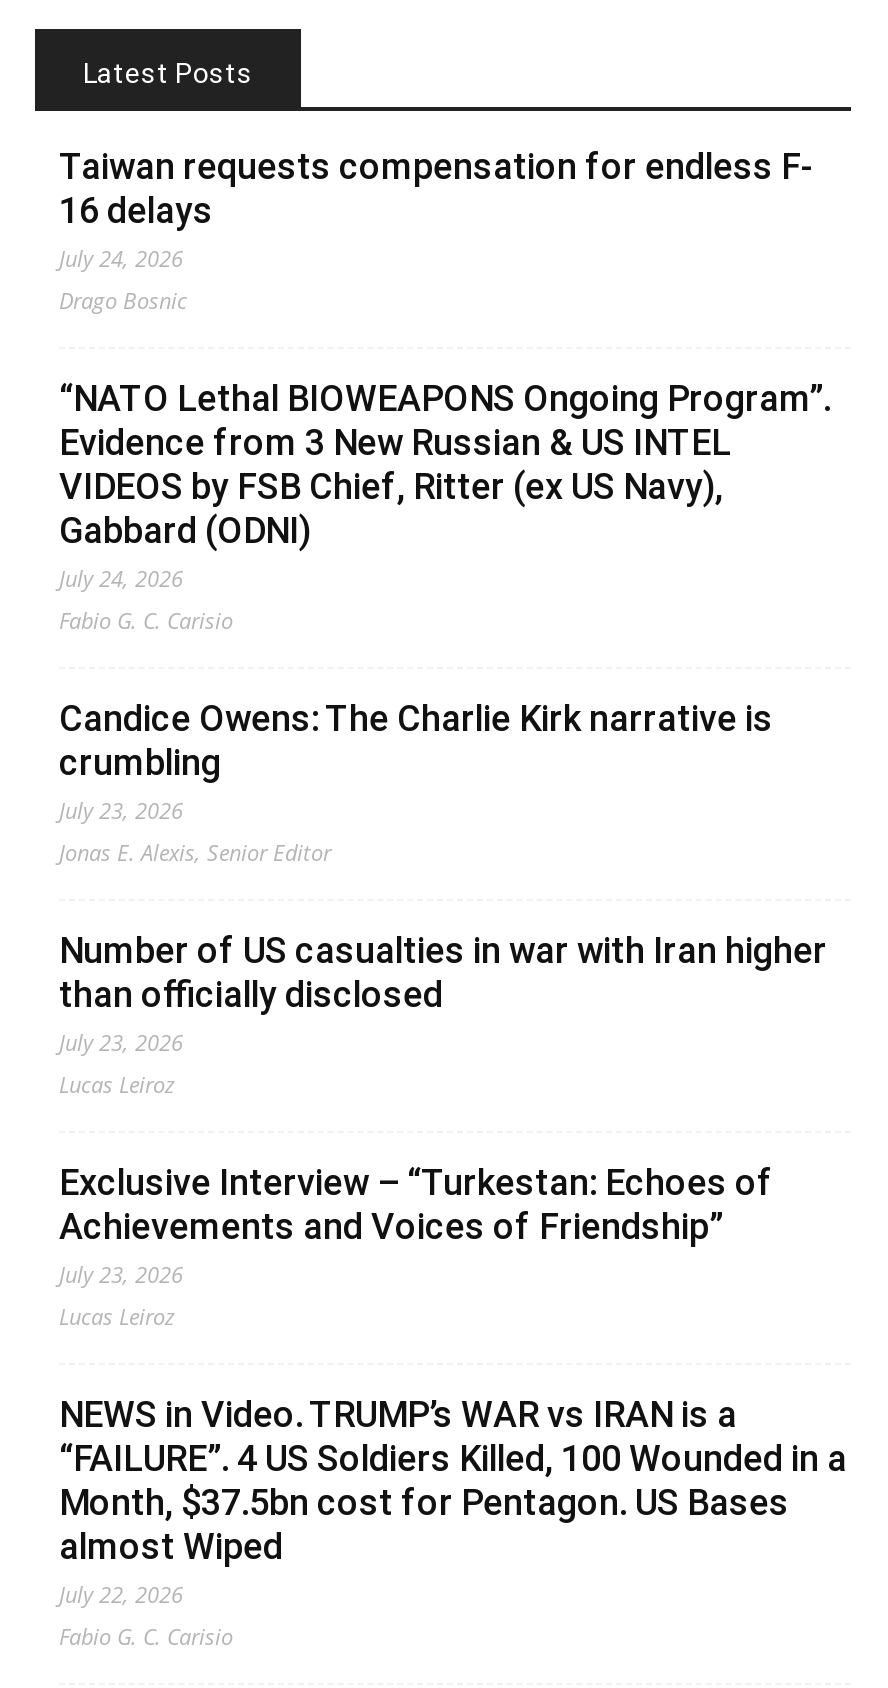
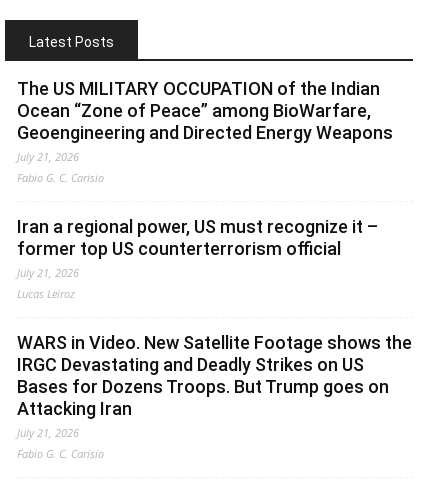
- Taiwan requests compensation for endless F-
- 16 delays
- July 24, 2026
- Drago Bosnic
- “NATO Lethal BIOWEAPONS Ongoing Program”.
- Evidence from 3 New Russian & US INTEL
- VIDEOS by FSB Chief, Ritter (ex US Navy),
- Gabbard (ODNI)
- July 24, 2026
+ The US MILITARY OCCUPATION of the Indian
+ Ocean “Zone of Peace” among BioWarfare,
+ Geoengineering and Directed Energy Weapons
+ July 21, 2026

- Candice Owens: The Charlie Kirk narrative is
- crumbling
- July 23, 2026
- Jonas E. Alexis, Senior Editor
- Number of US casualties in war with Iran higher
- than officially disclosed
- July 23, 2026
+ Iran a regional power, US must recognize it –
+ former top US counterterrorism official
+ July 21, 2026

- Exclusive Interview – “Turkestan: Echoes of
- Achievements and Voices of Friendship”
- July 23, 2026
- Lucas Leiroz
- NEWS in Video. TRUMP’s WAR vs IRAN is a
- “FAILURE”. 4 US Soldiers Killed, 100 Wounded in a
- Month, $37.5bn cost for Pentagon. US Bases
- almost Wiped
- July 22, 2026
+ WARS in Video. New Satellite Footage shows the
+ IRGC Devastating and Deadly Strikes on US
+ Bases for Dozens Troops. But Trump goes on
+ Attacking Iran
+ July 21, 2026
